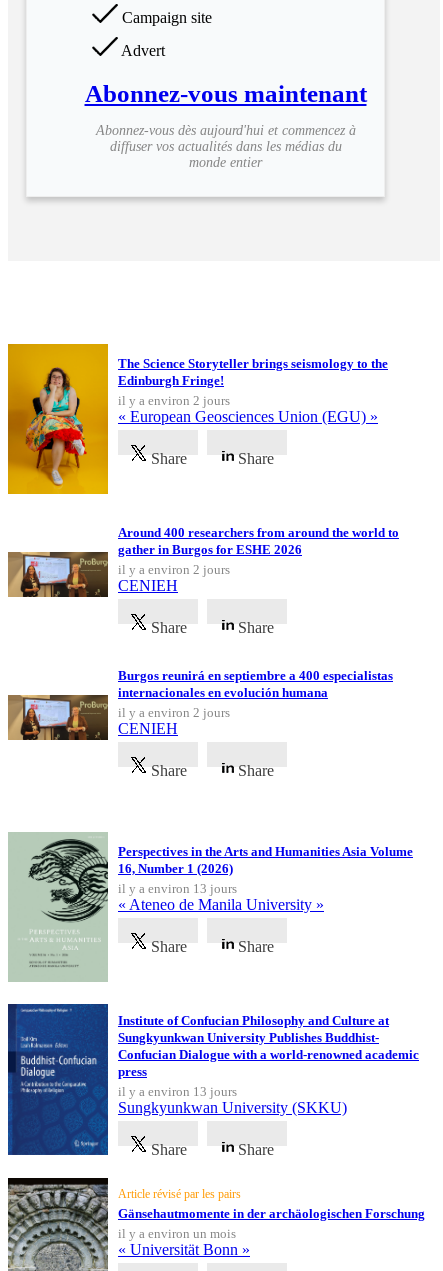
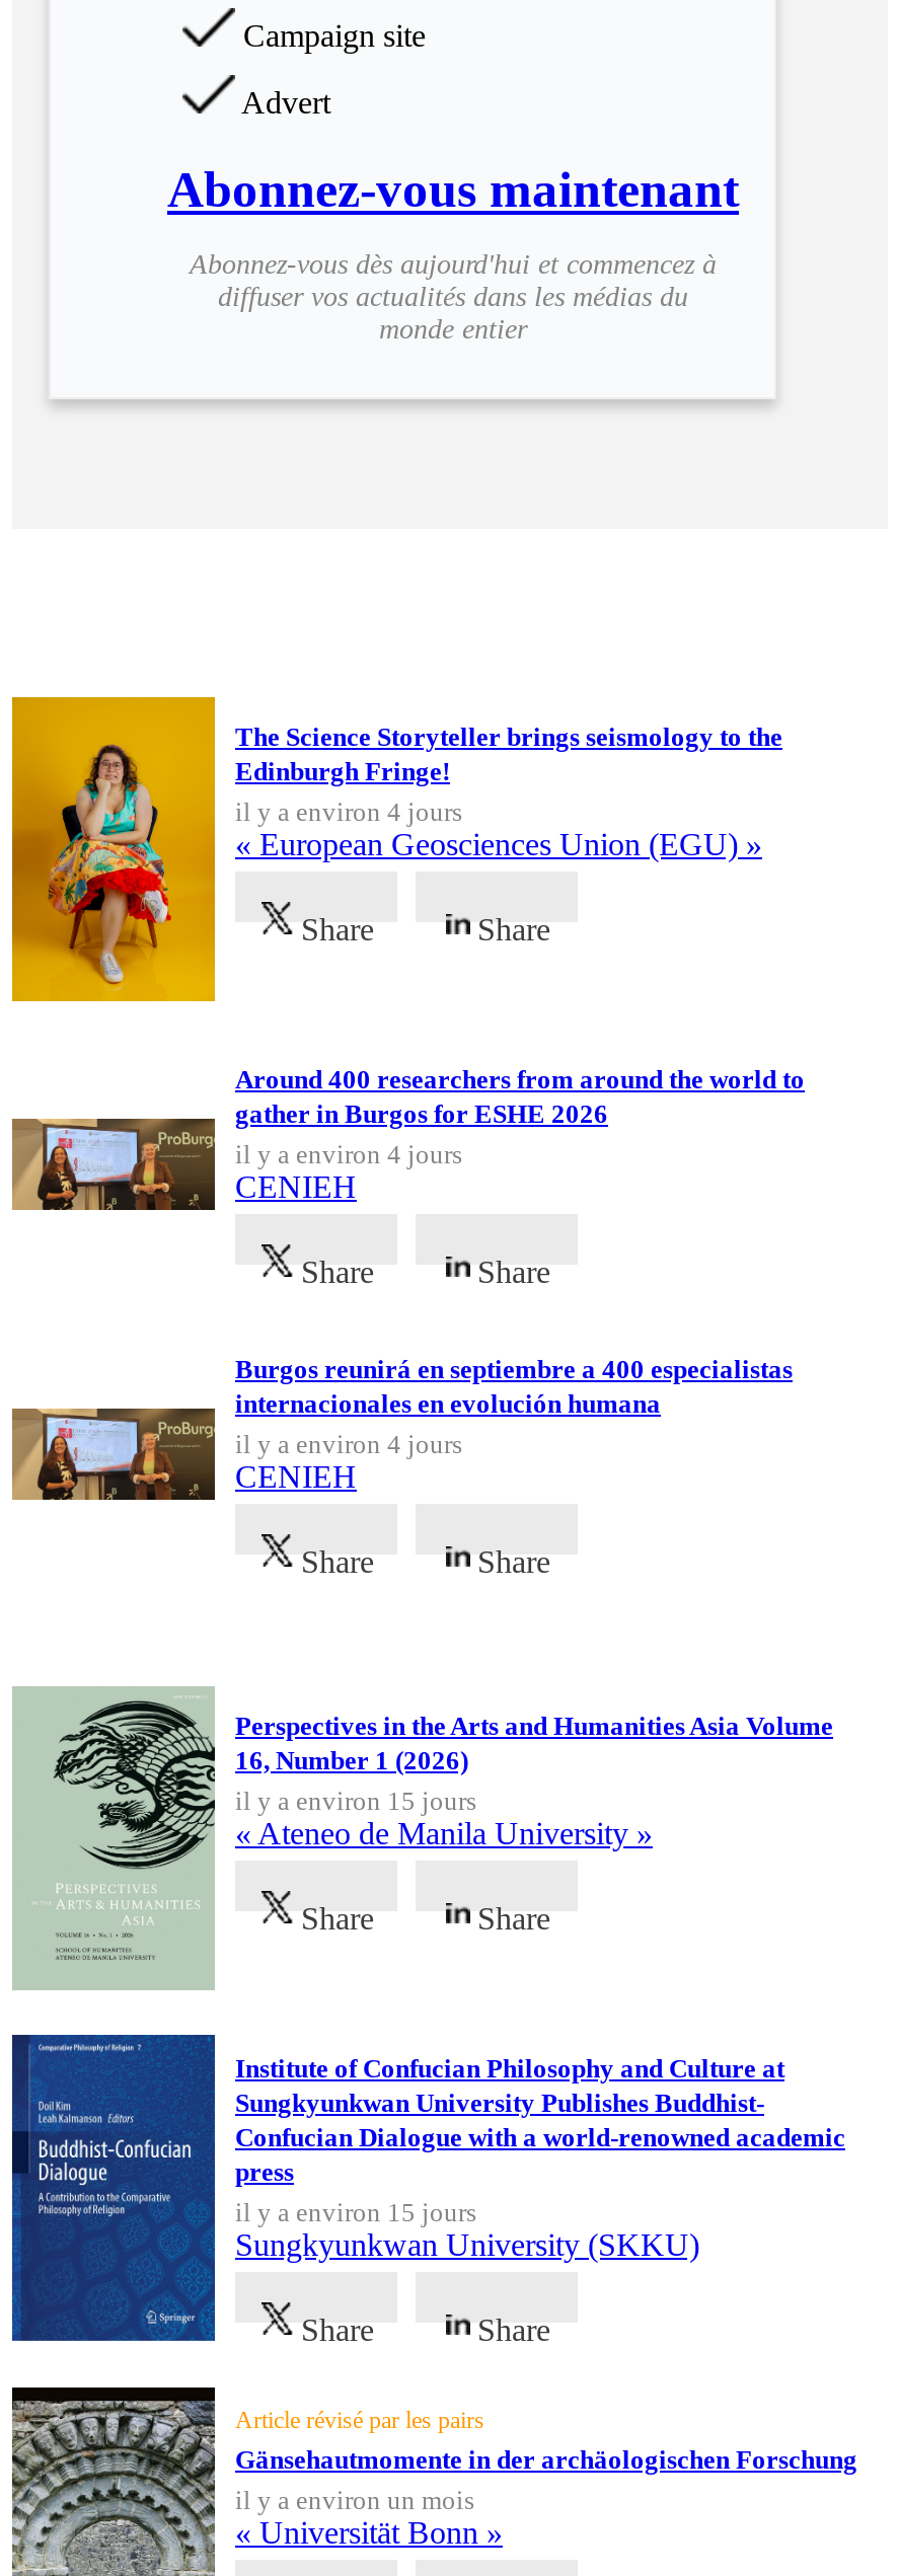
- il y a environ 2 jours
+ il y a environ 4 jours

- il y a environ 2 jours
+ il y a environ 4 jours

- il y a environ 2 jours
+ il y a environ 4 jours

- il y a environ 13 jours
+ il y a environ 15 jours

- il y a environ 13 jours
+ il y a environ 15 jours
